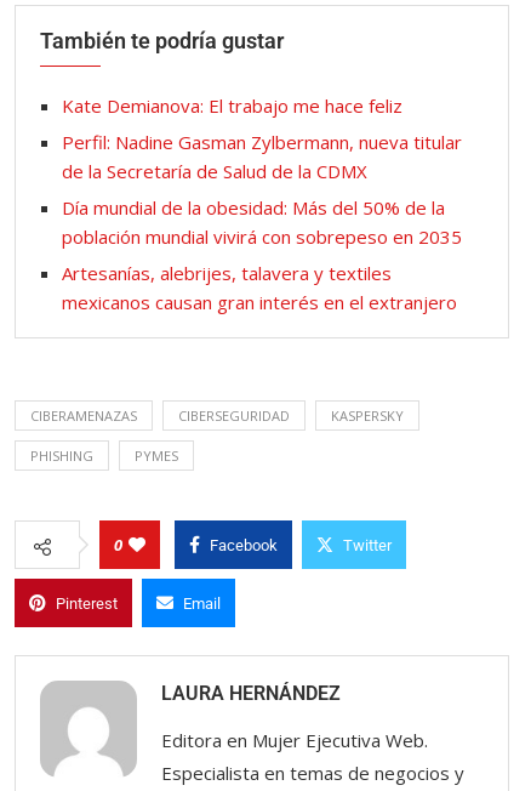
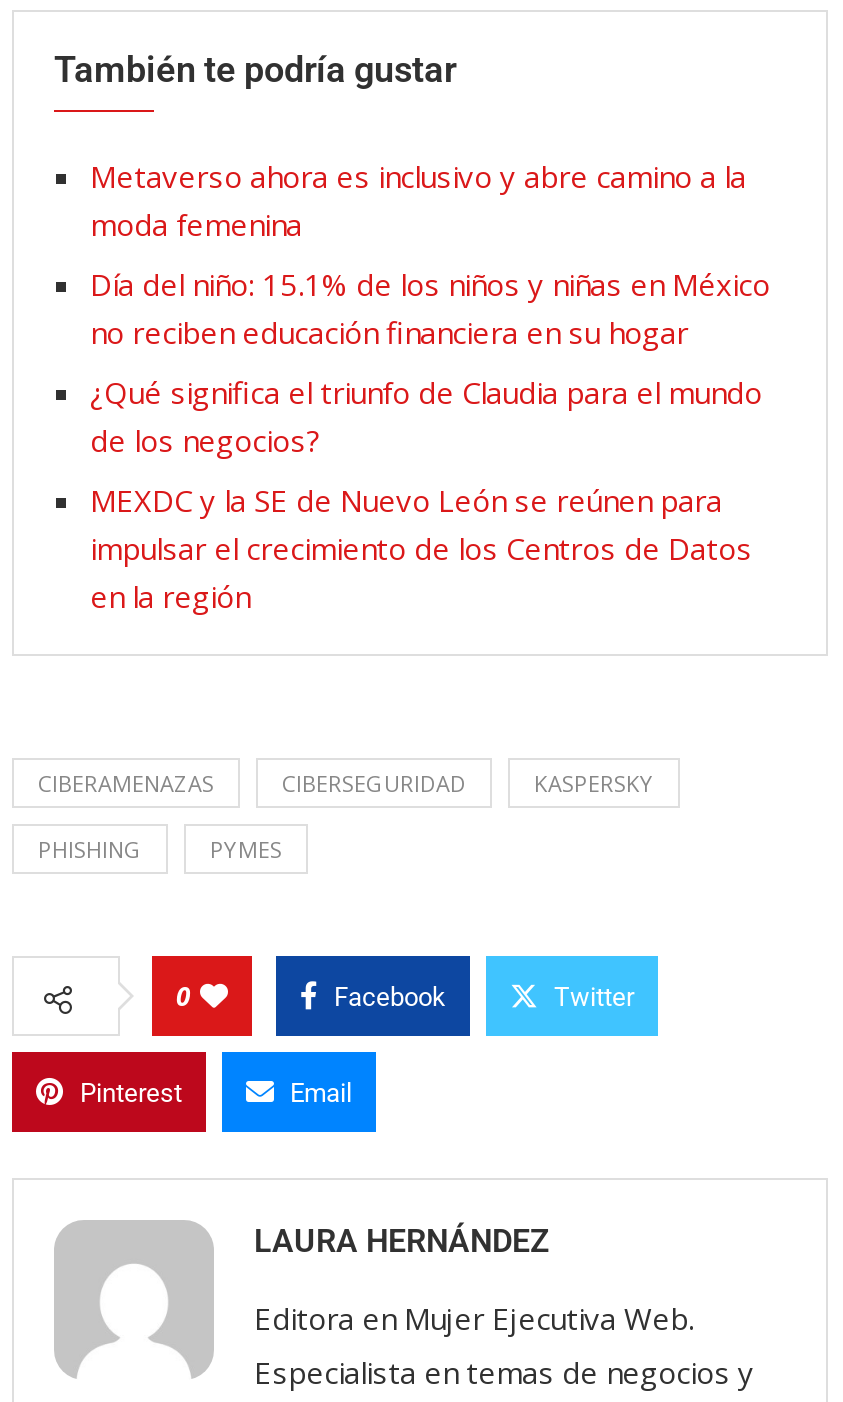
- Kate Demianova: El trabajo me hace feliz
+ Metaverso ahora es inclusivo y abre camino a la
+ moda femenina

- Perfil: Nadine Gasman Zylbermann, nueva titular
- de la Secretaría de Salud de la CDMX
+ Día del niño: 15.1% de los niños y niñas en México
+ no reciben educación financiera en su hogar

- Día mundial de la obesidad: Más del 50% de la
- población mundial vivirá con sobrepeso en 2035
+ ¿Qué significa el triunfo de Claudia para el mundo
+ de los negocios?

- Artesanías, alebrijes, talavera y textiles
- mexicanos causan gran interés en el extranjero
+ MEXDC y la SE de Nuevo León se reúnen para
+ impulsar el crecimiento de los Centros de Datos
+ en la región
